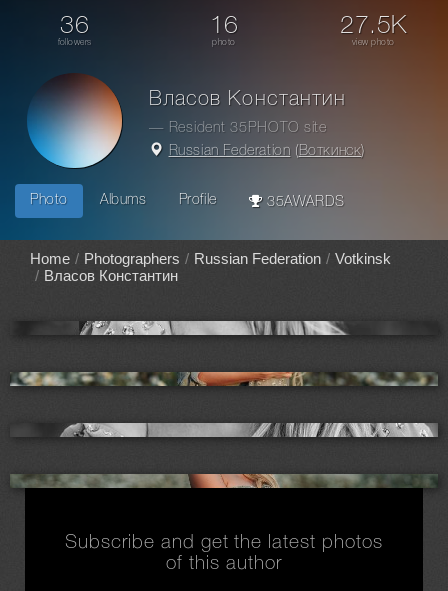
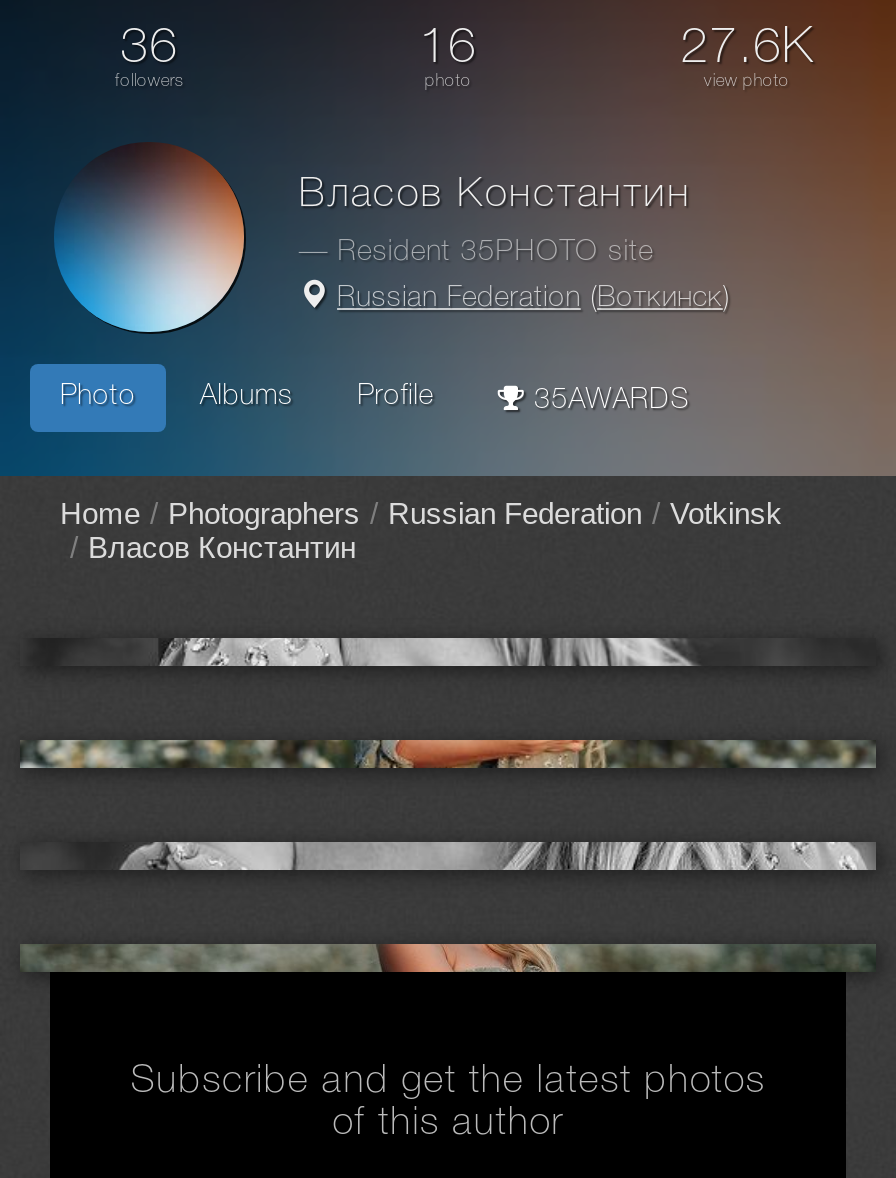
- 27.5K
+ 27.6K
